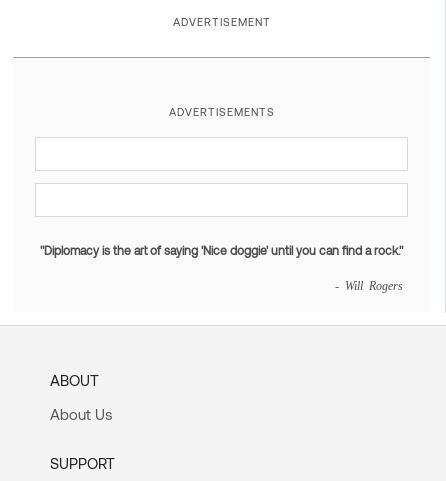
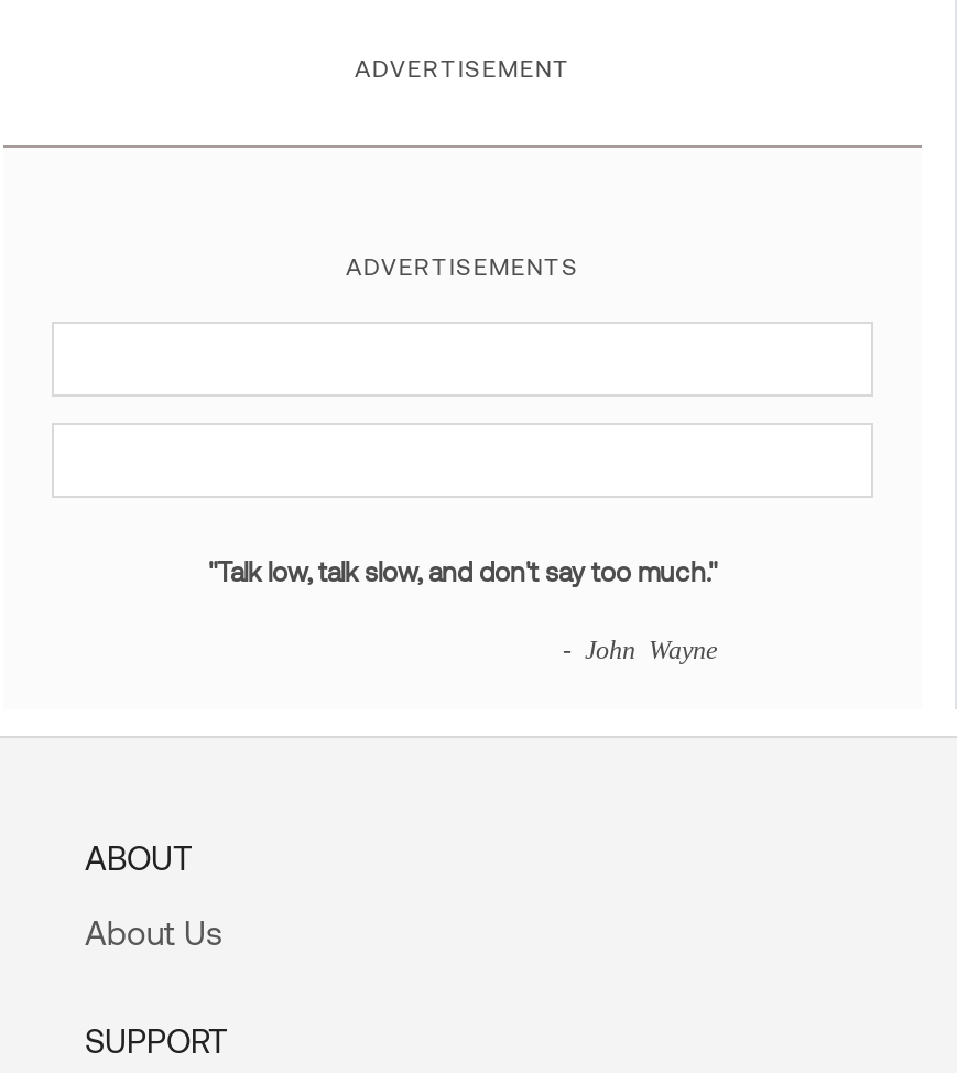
- "Diplomacy is the art of saying 'Nice doggie' until you can find a rock."
+ "Talk low, talk slow, and don't say too much."

- - Will Rogers
+ - John Wayne
